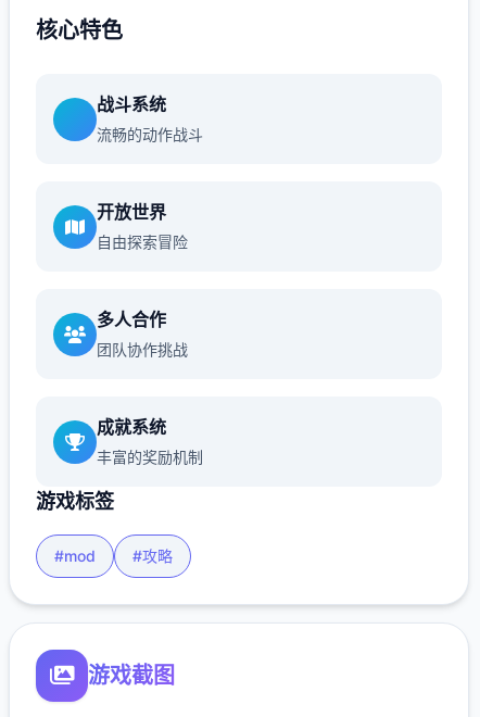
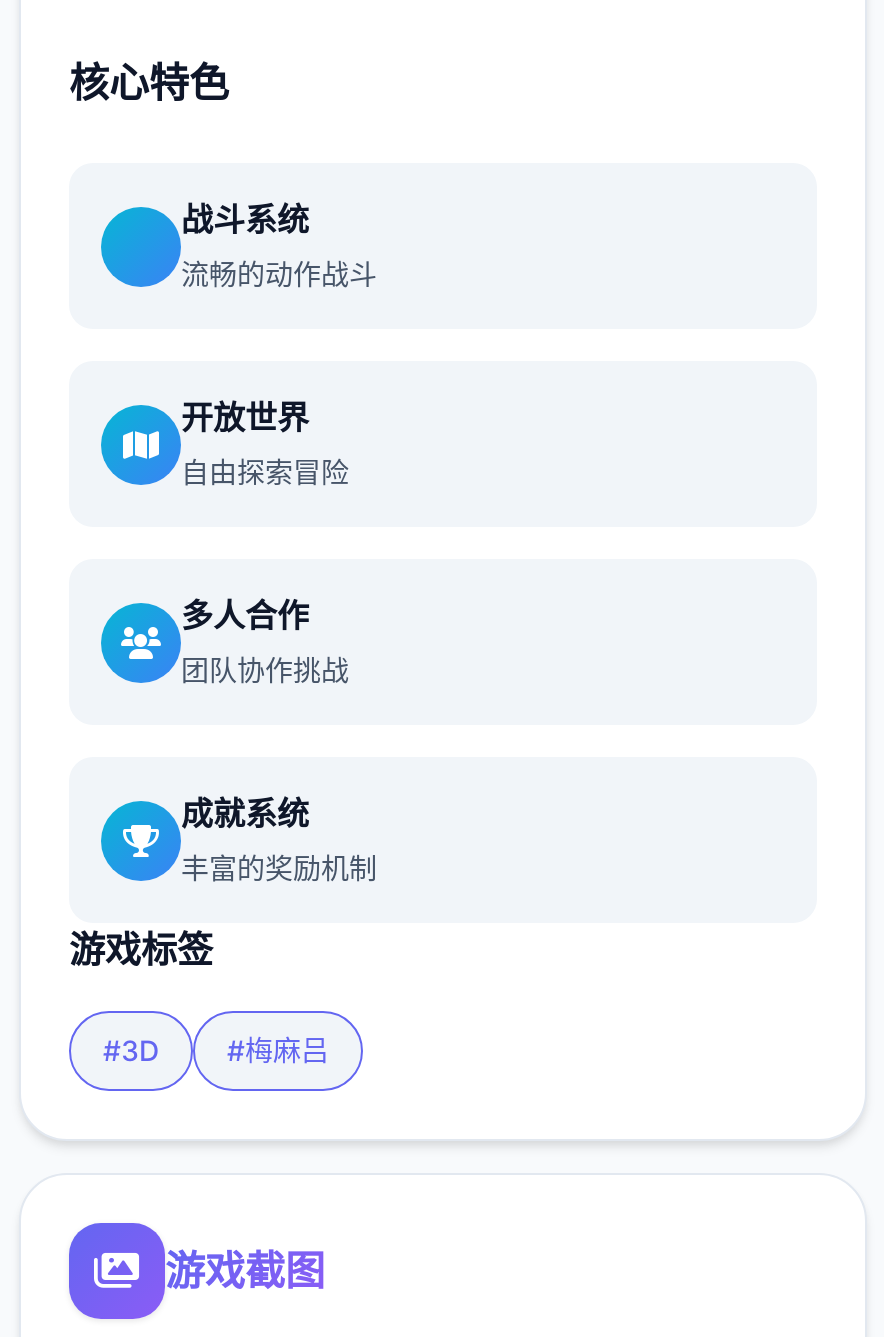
- #mod
- #攻略
+ #3D
+ #梅麻吕
